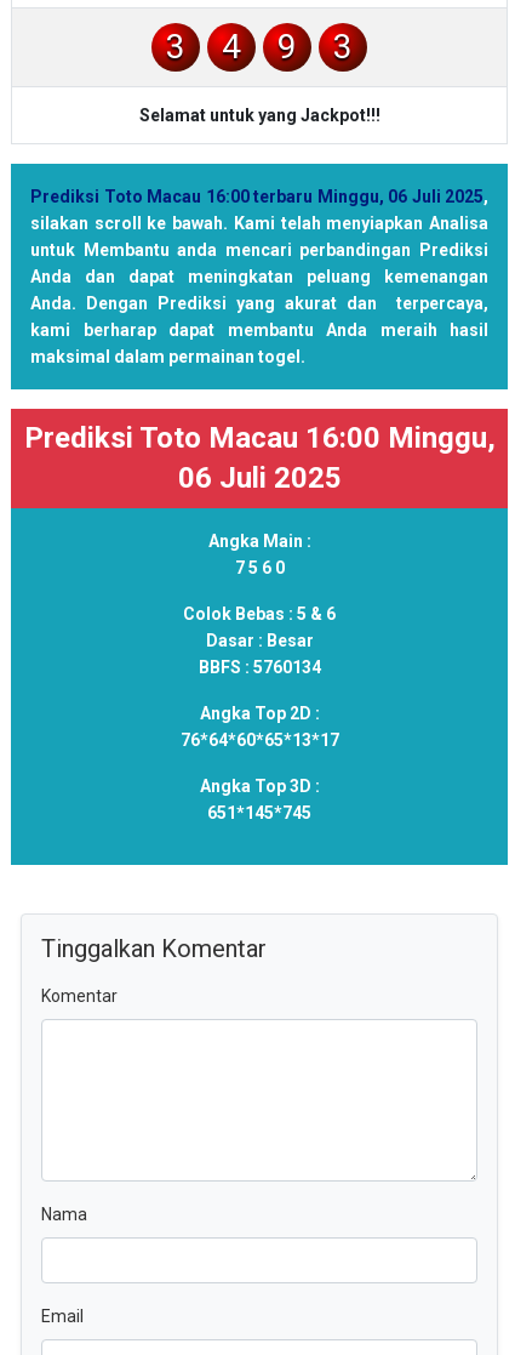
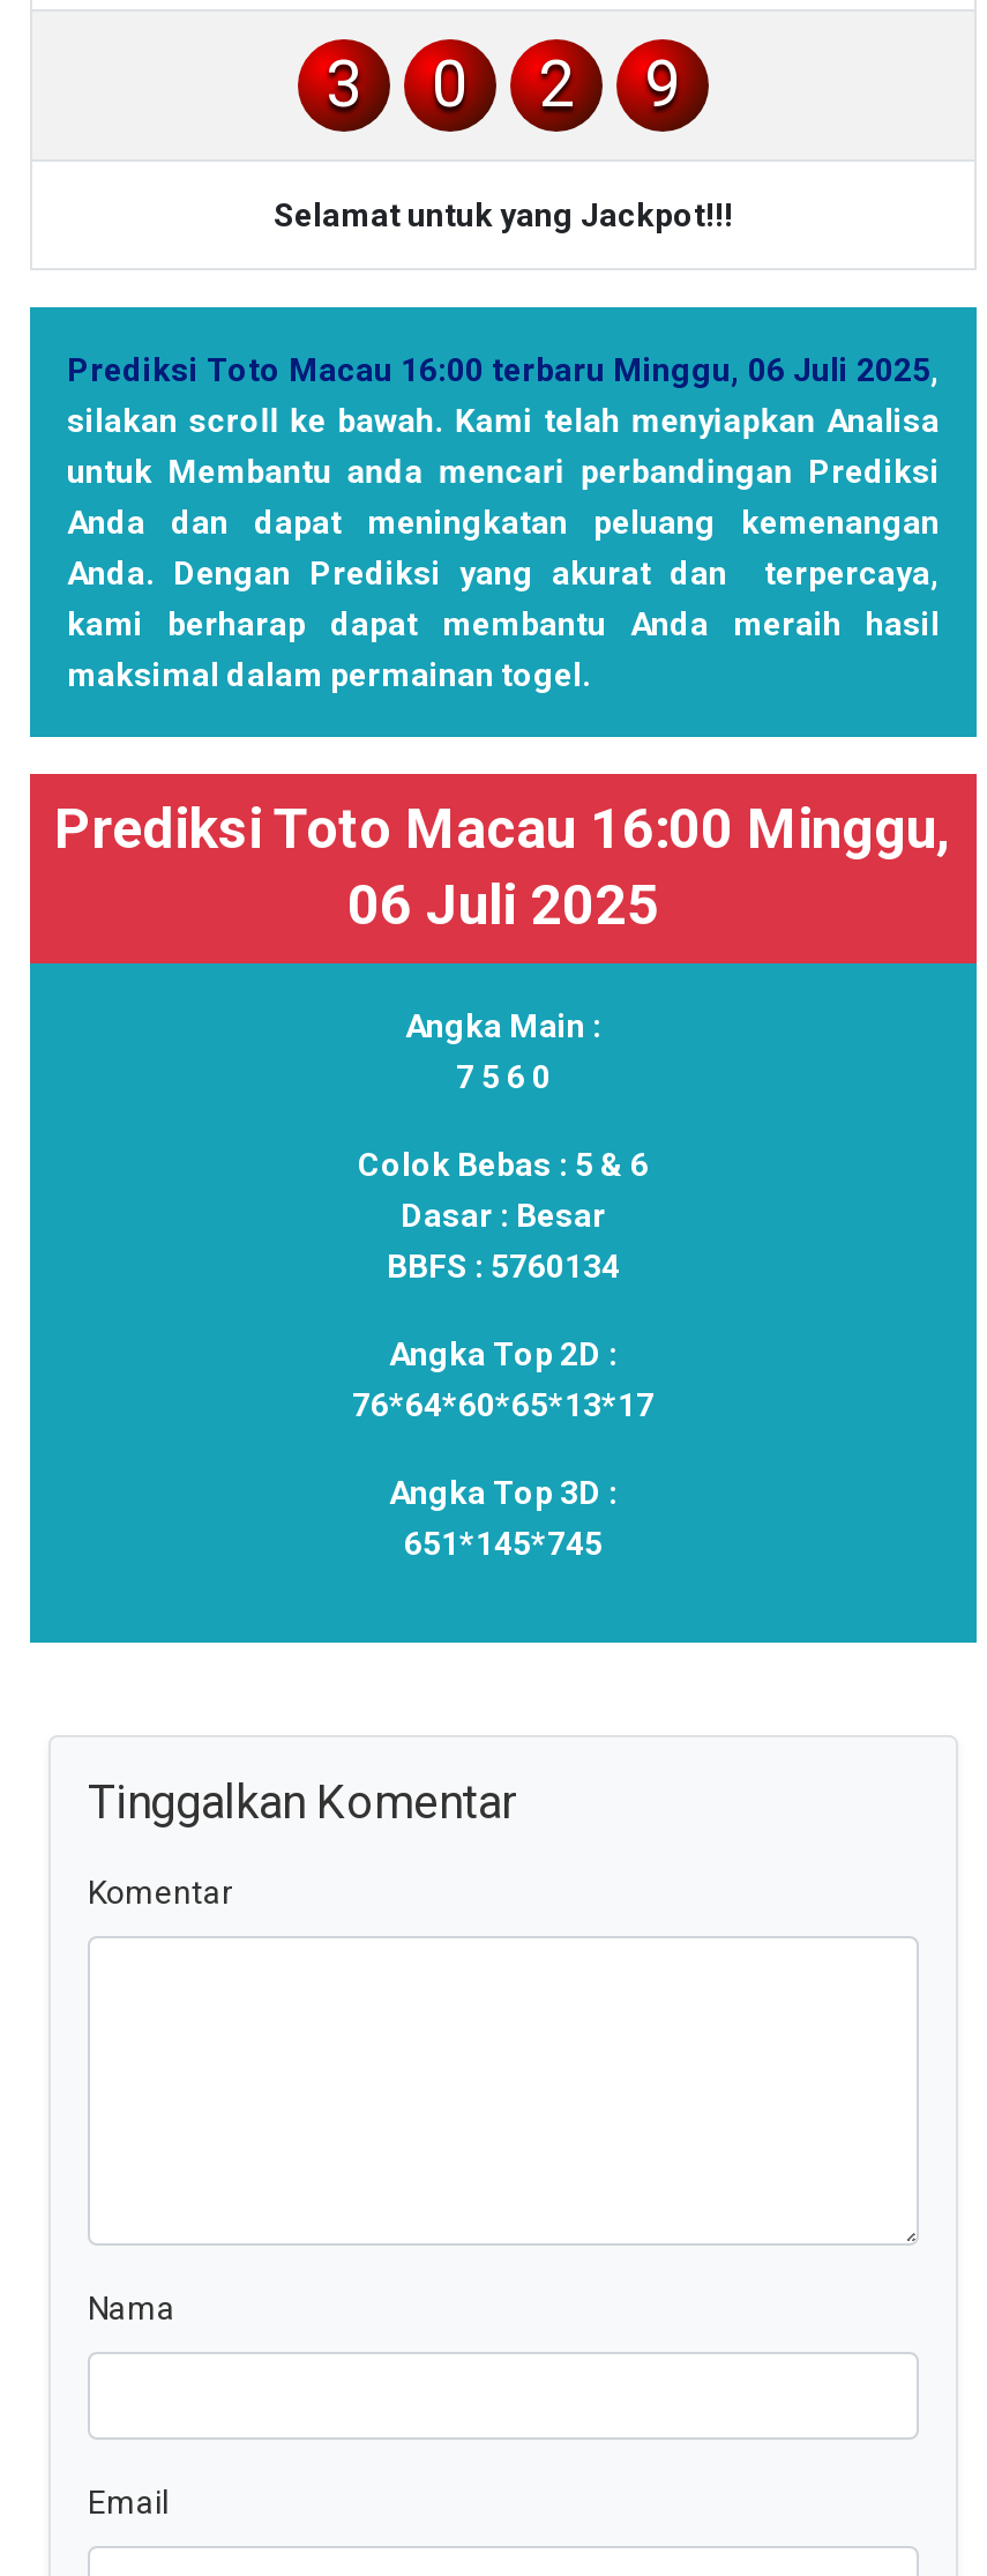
- 4
+ 0
+ 2

- 3
